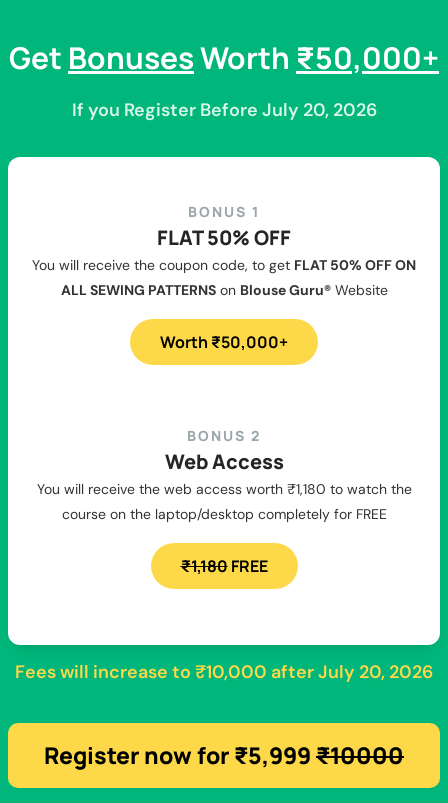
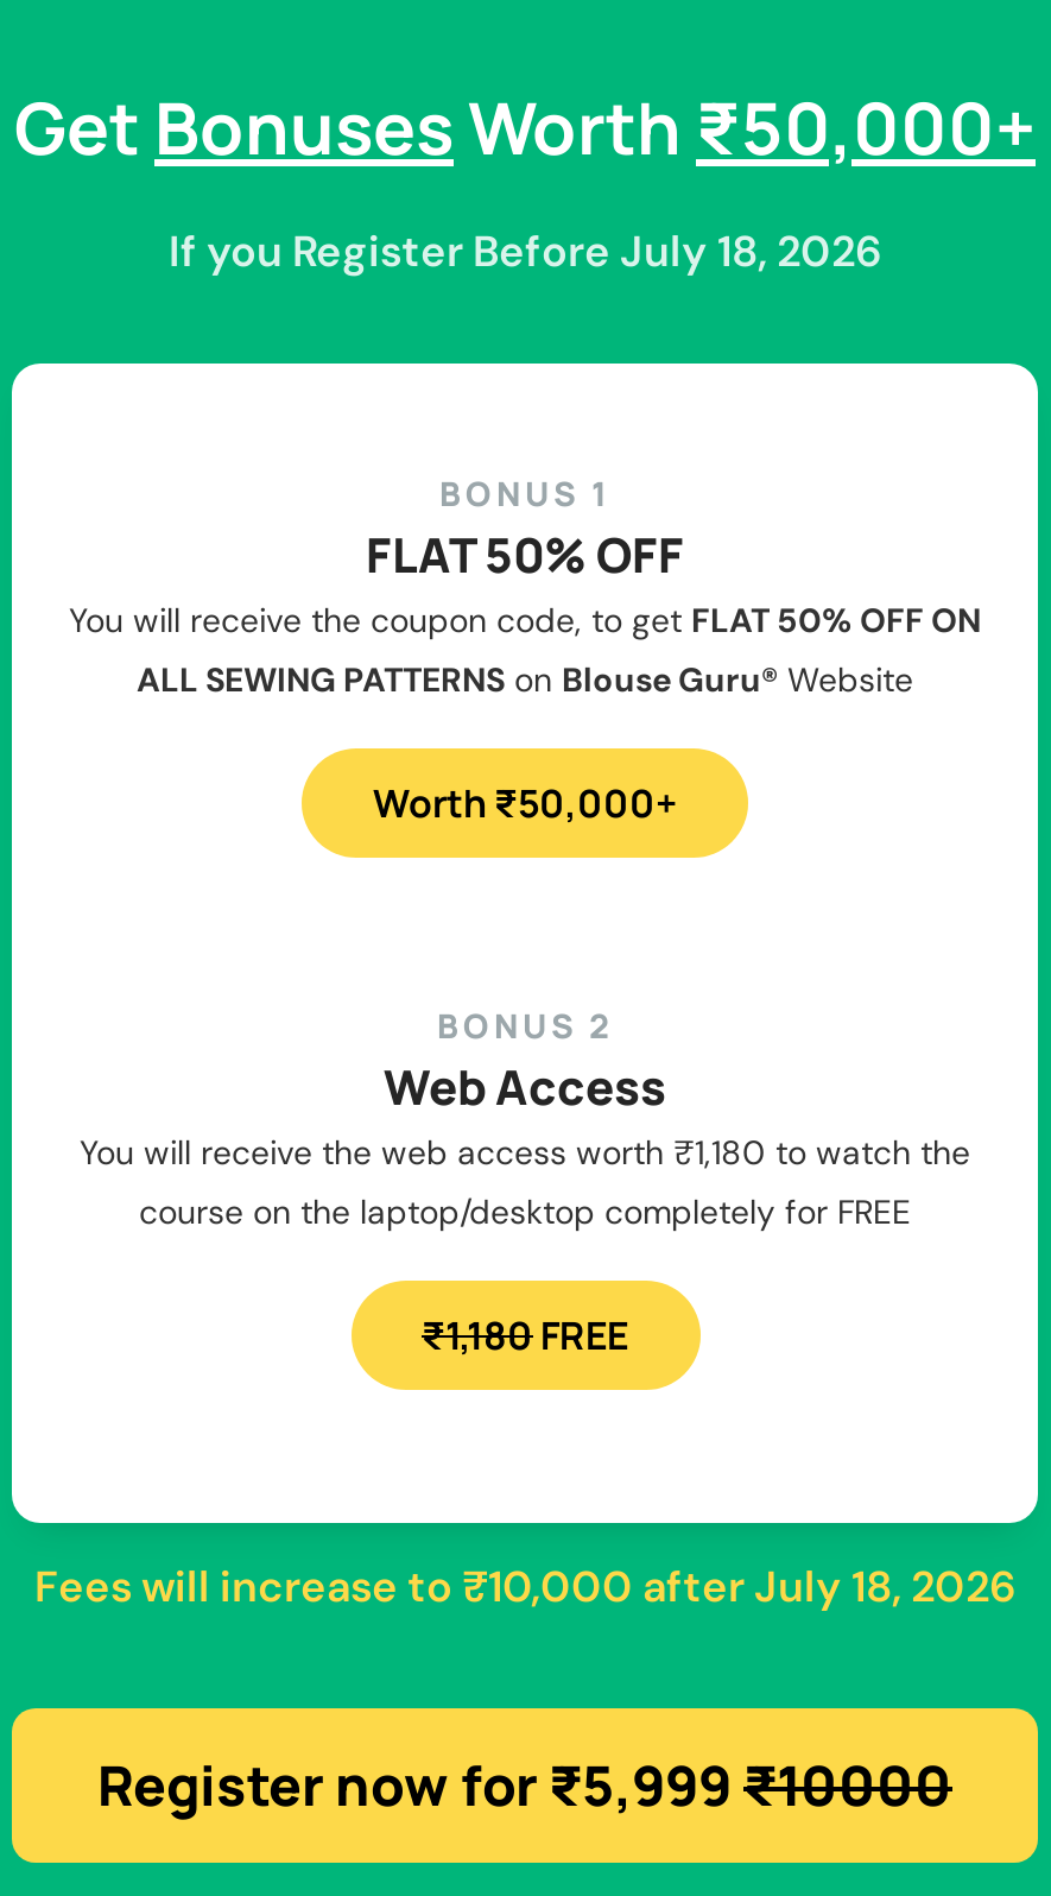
- If you Register Before July 20, 2026
+ If you Register Before July 18, 2026

- Fees will increase to ₹10,000 after July 20, 2026
+ Fees will increase to ₹10,000 after July 18, 2026
